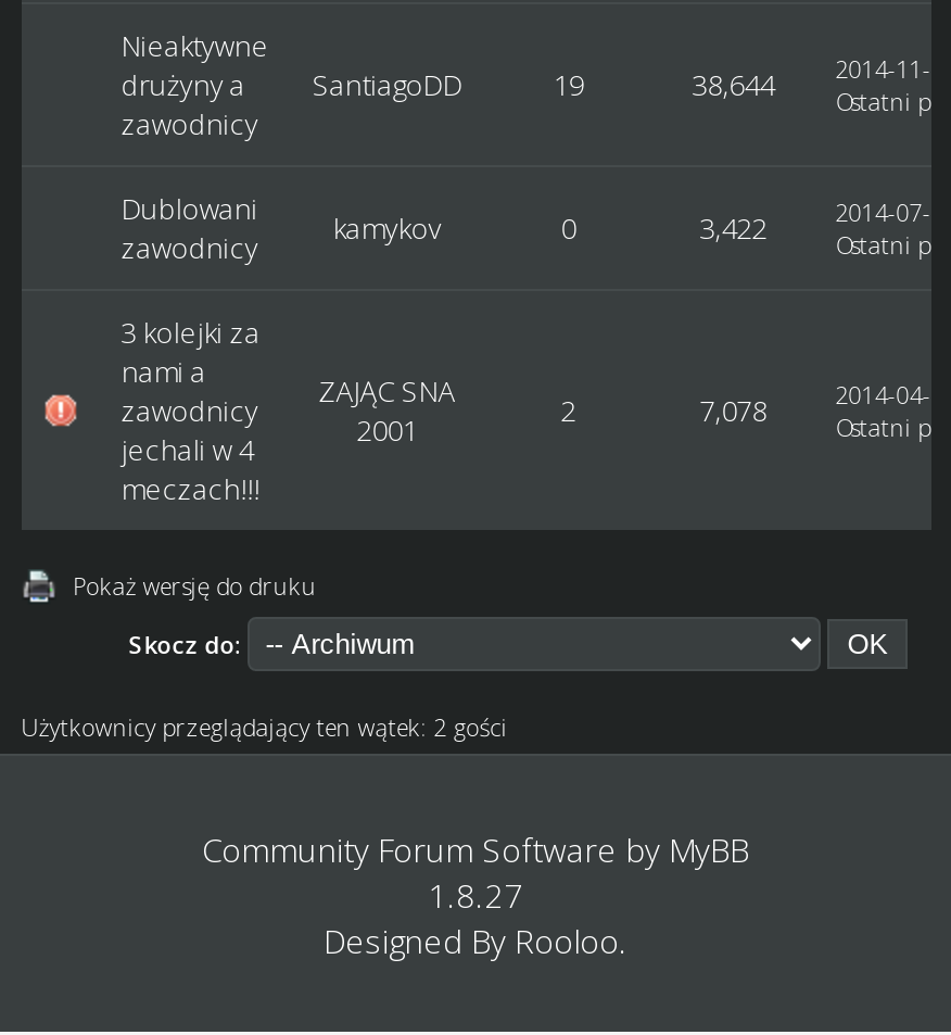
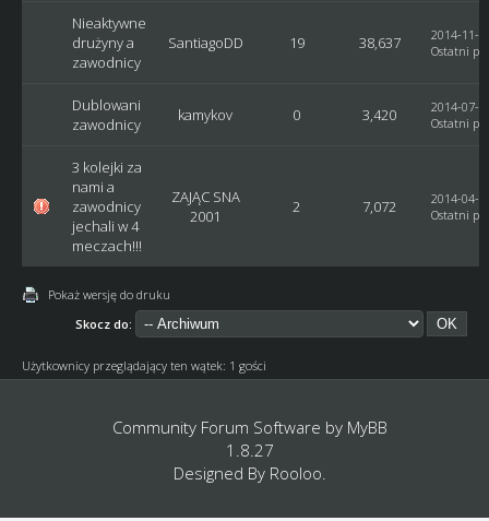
- 38,644
+ 38,637

- 3,422
+ 3,420

- 7,078
+ 7,072

- Użytkownicy przeglądający ten wątek: 2 gości
+ Użytkownicy przeglądający ten wątek: 1 gości
